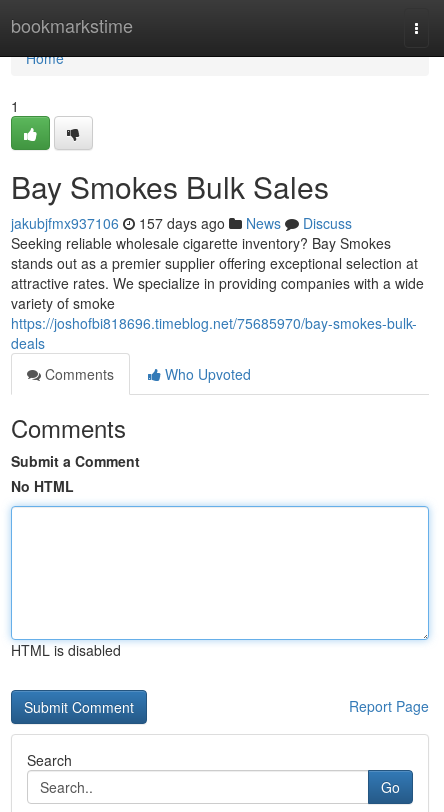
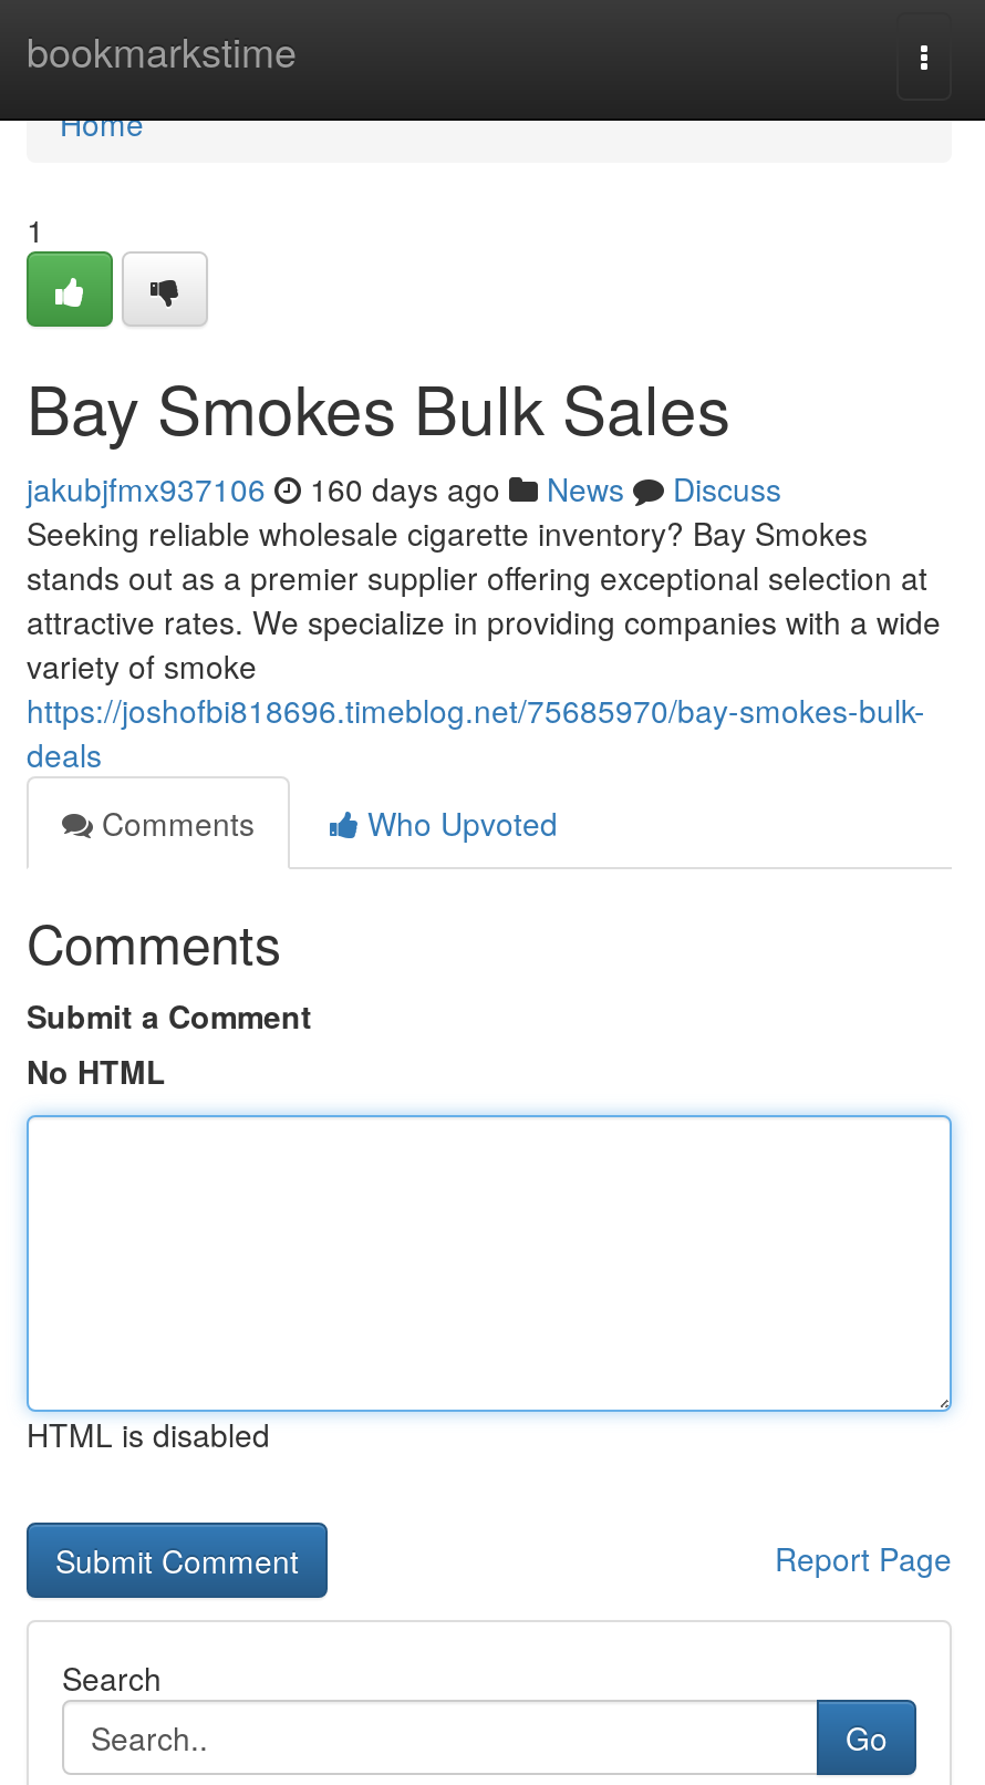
- jakubjfmx937106 157 days ago News Discuss
+ jakubjfmx937106 160 days ago News Discuss
